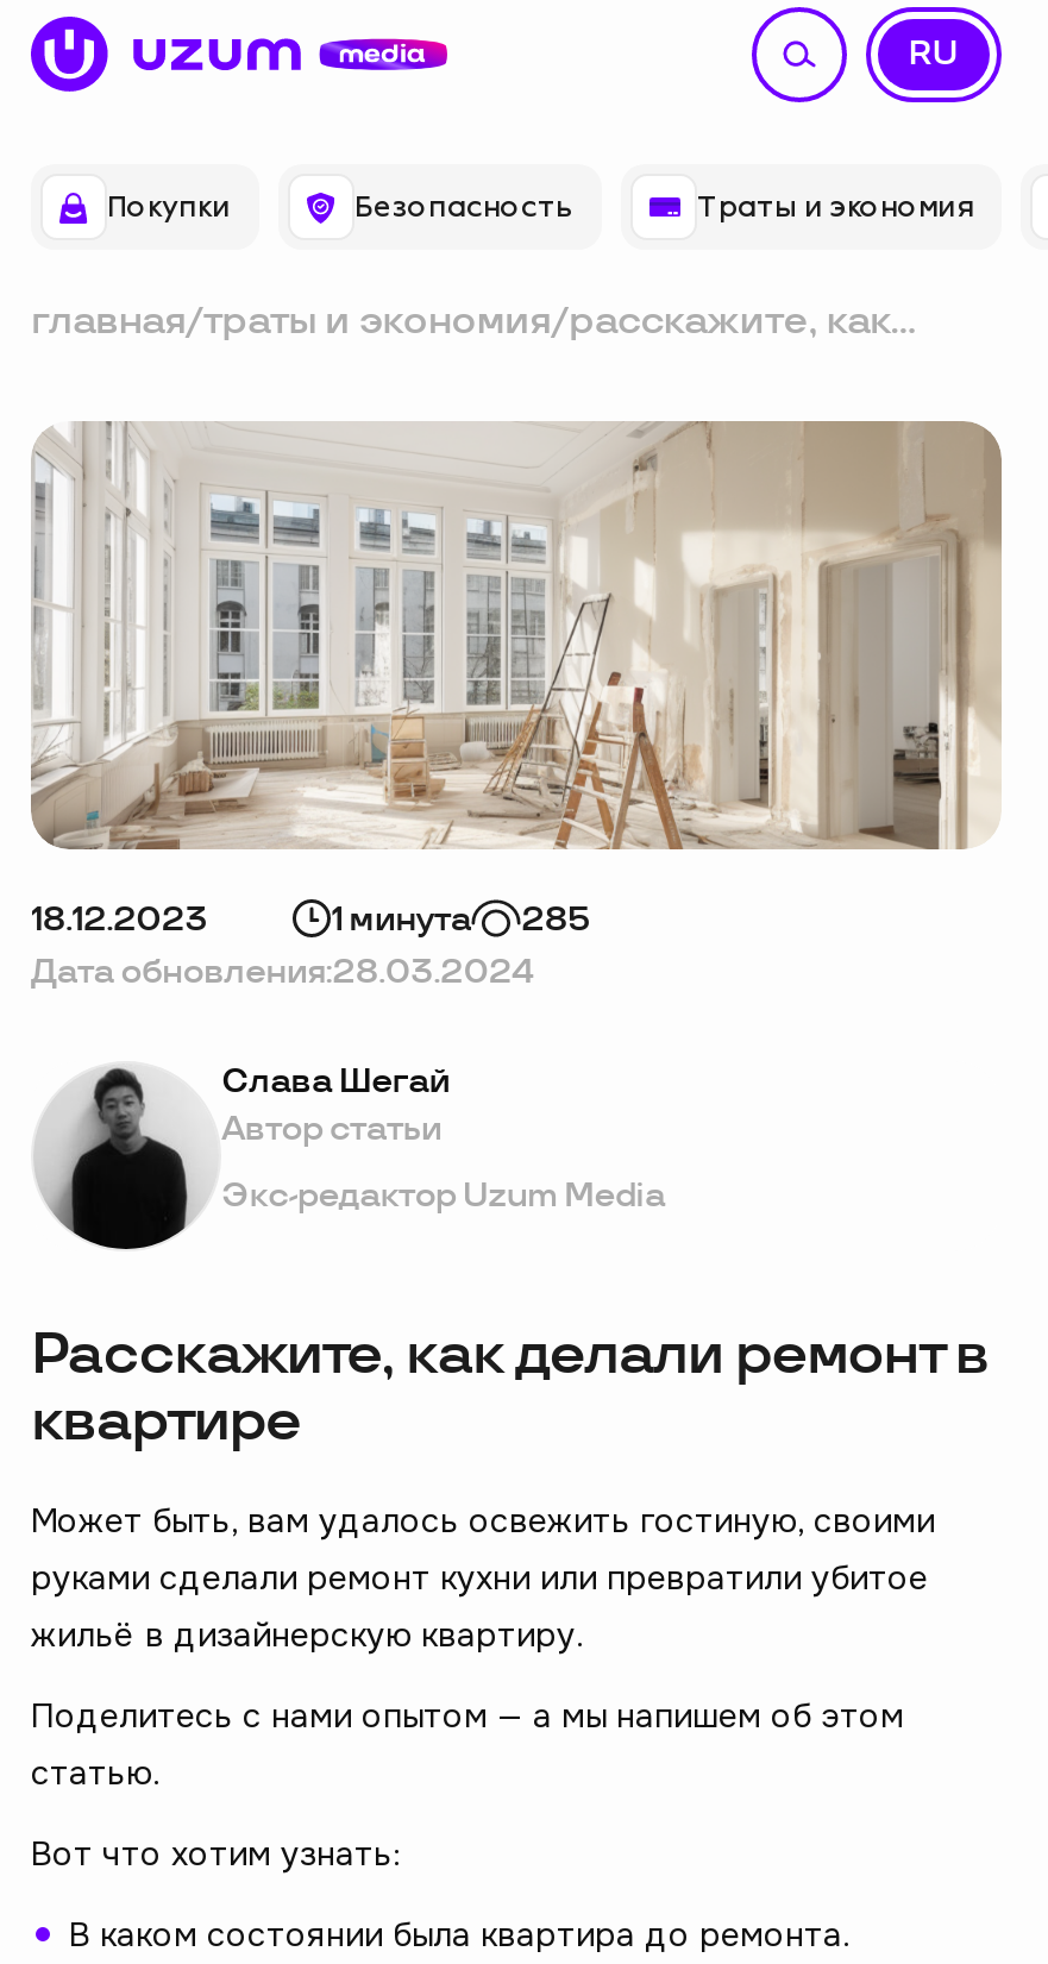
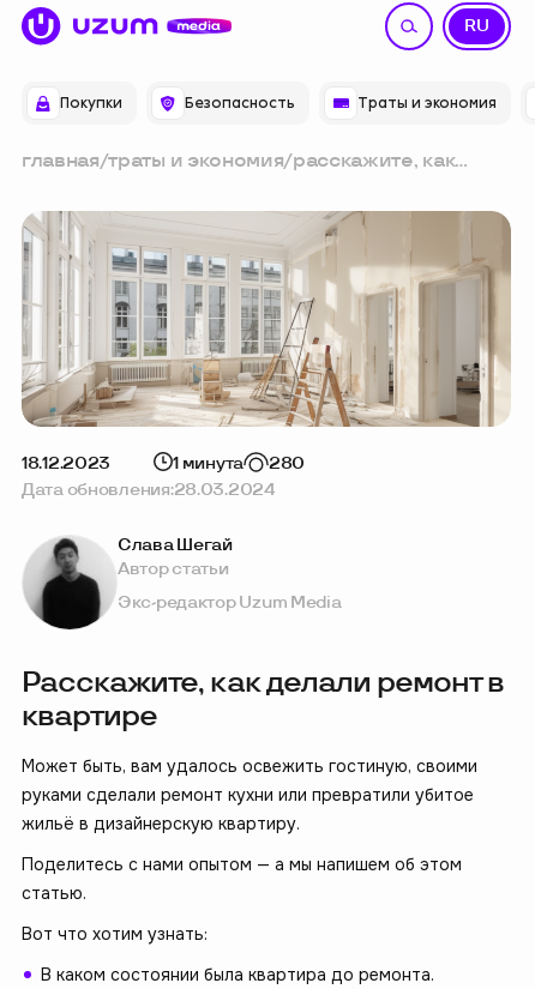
- 285
+ 280
